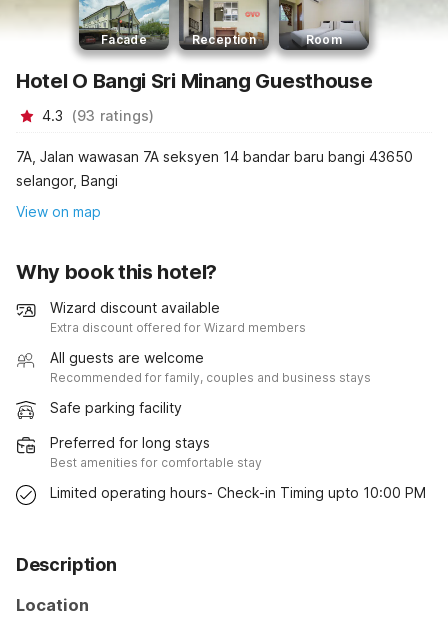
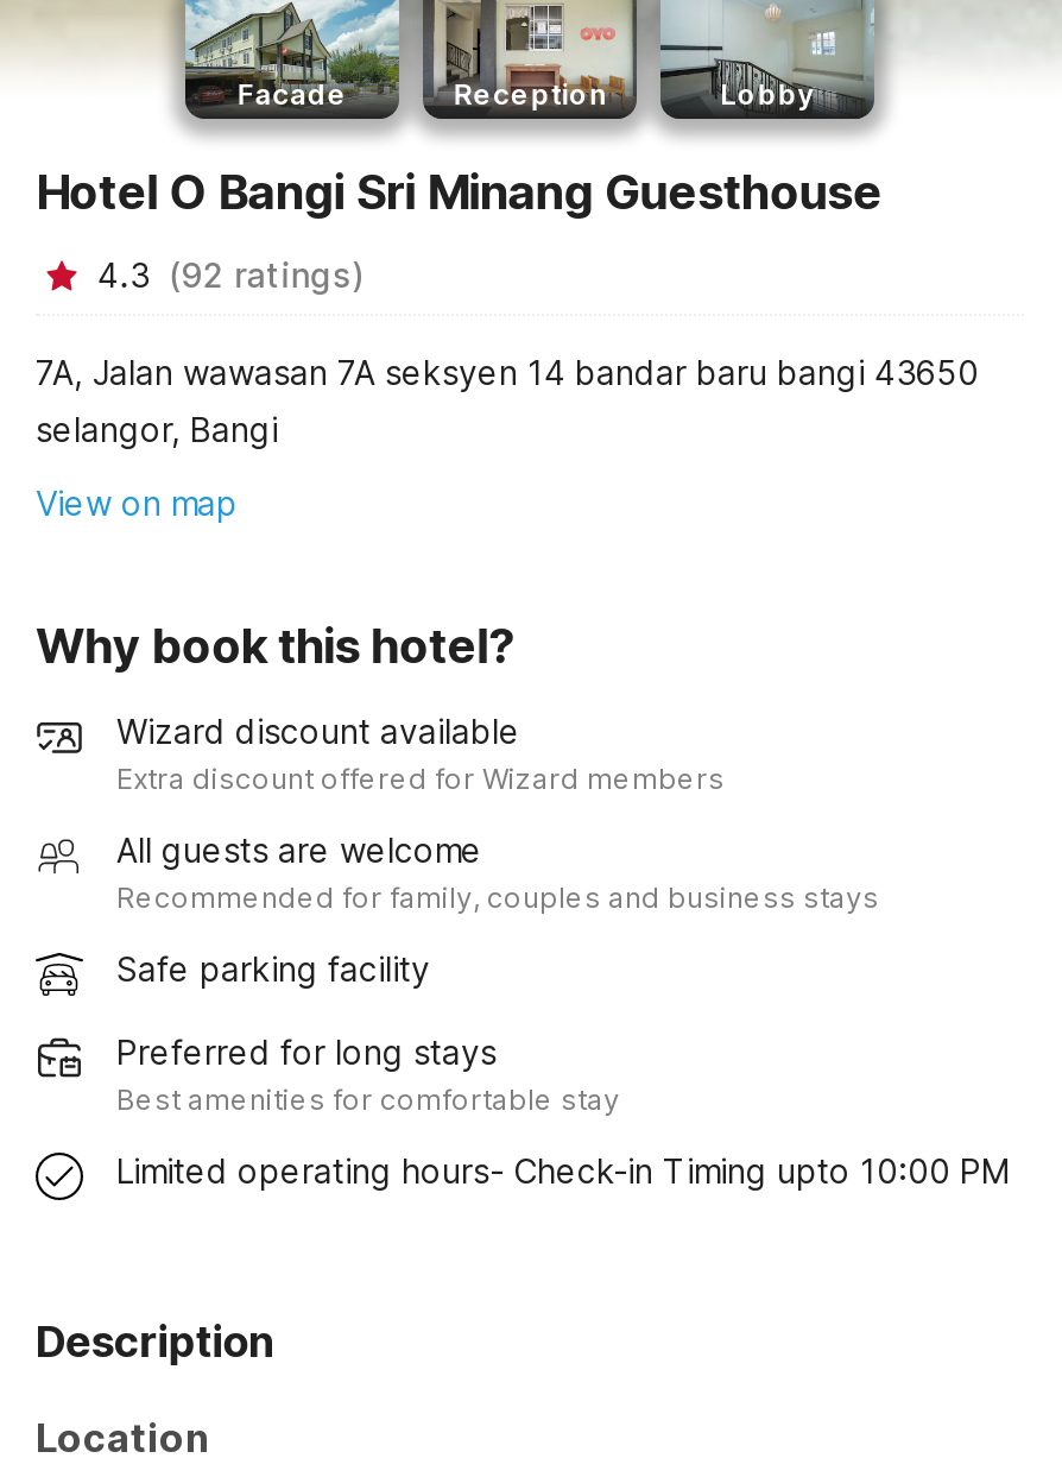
- Room
+ Lobby

- 4.3 (93 ratings)
+ 4.3 (92 ratings)
